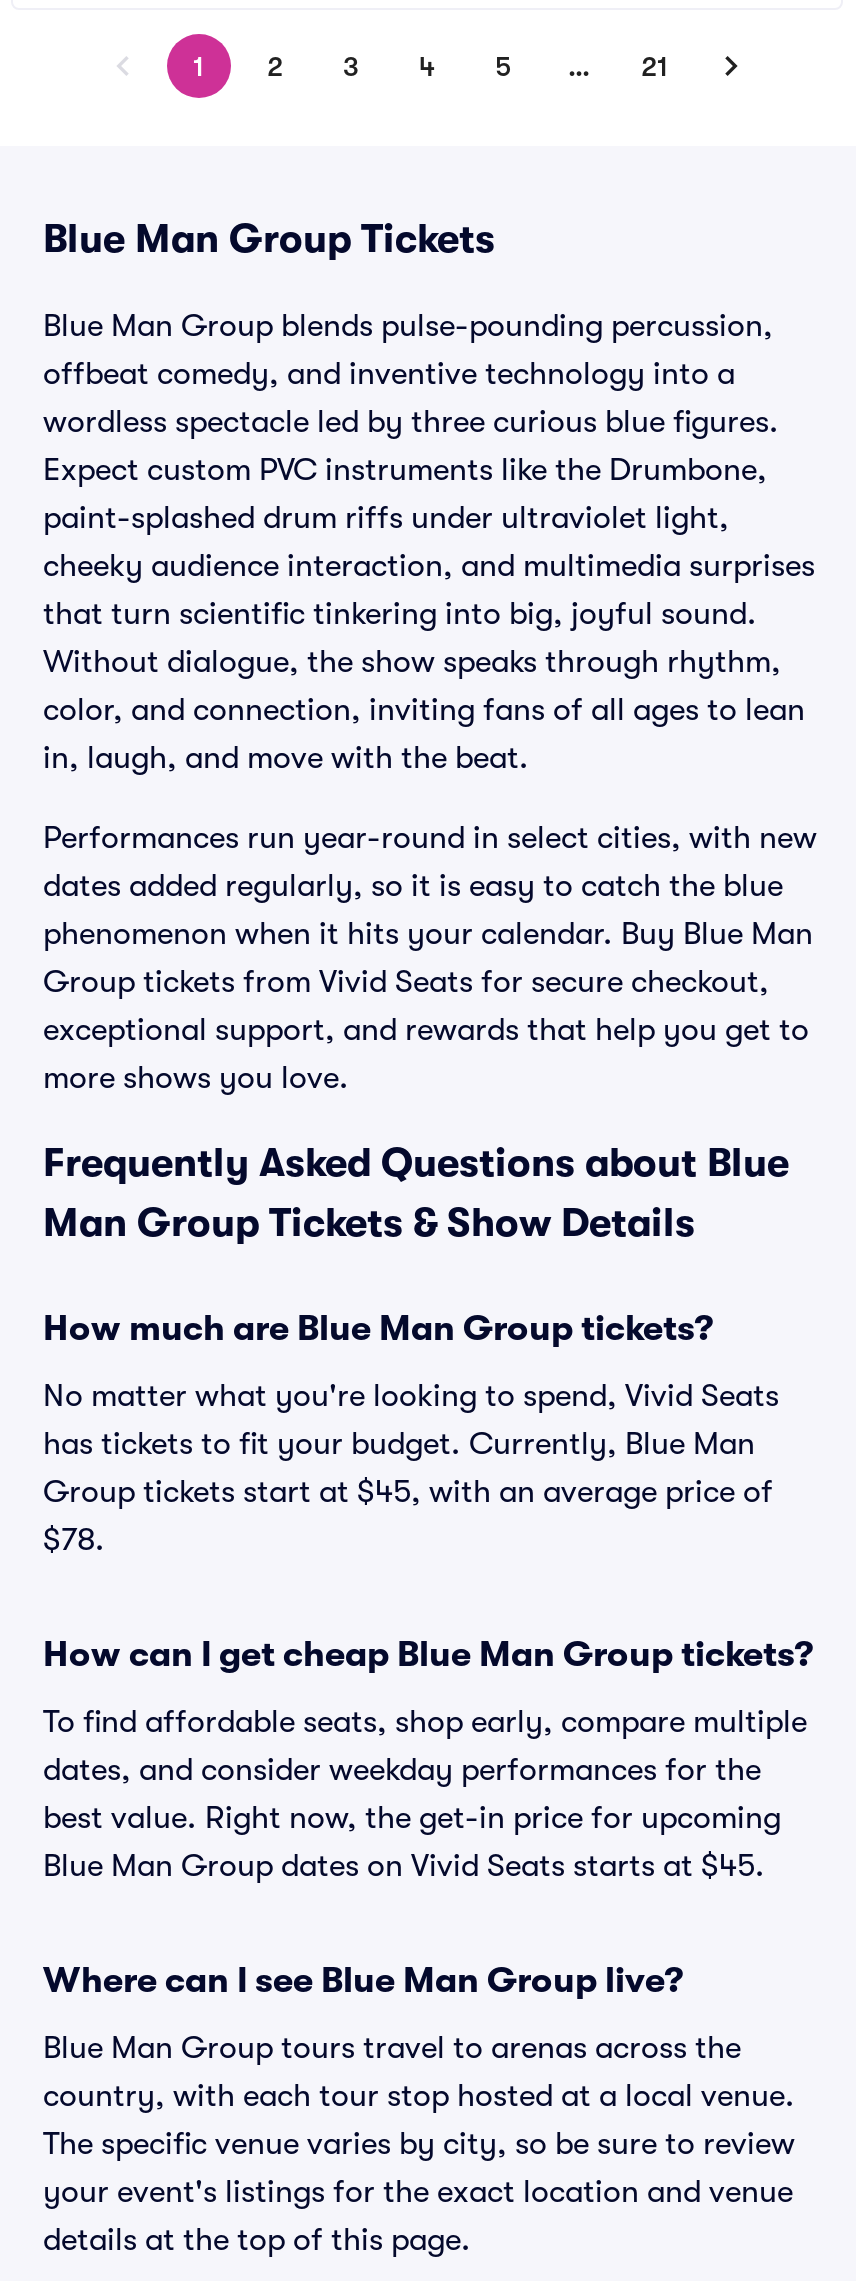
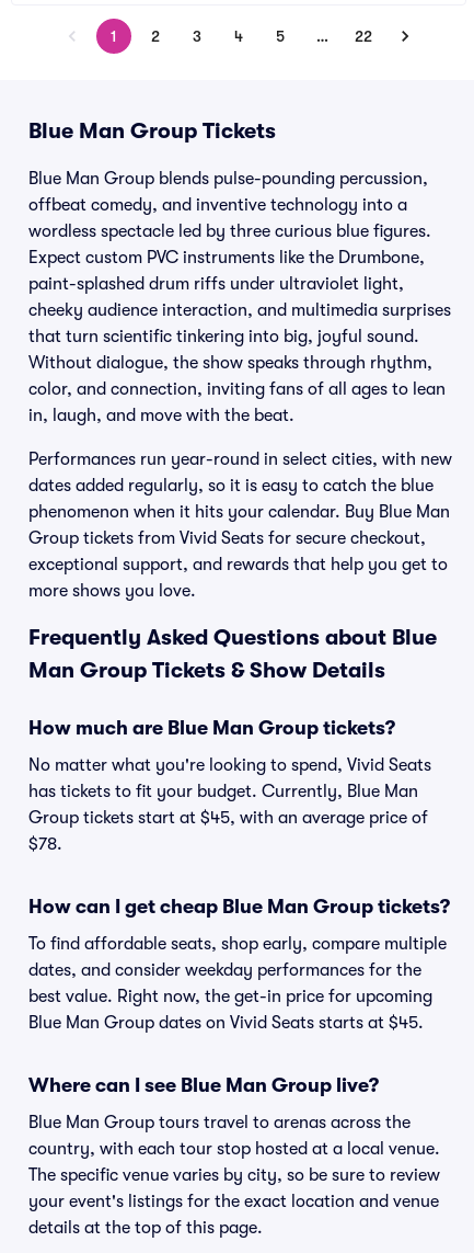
- 21
+ 22
